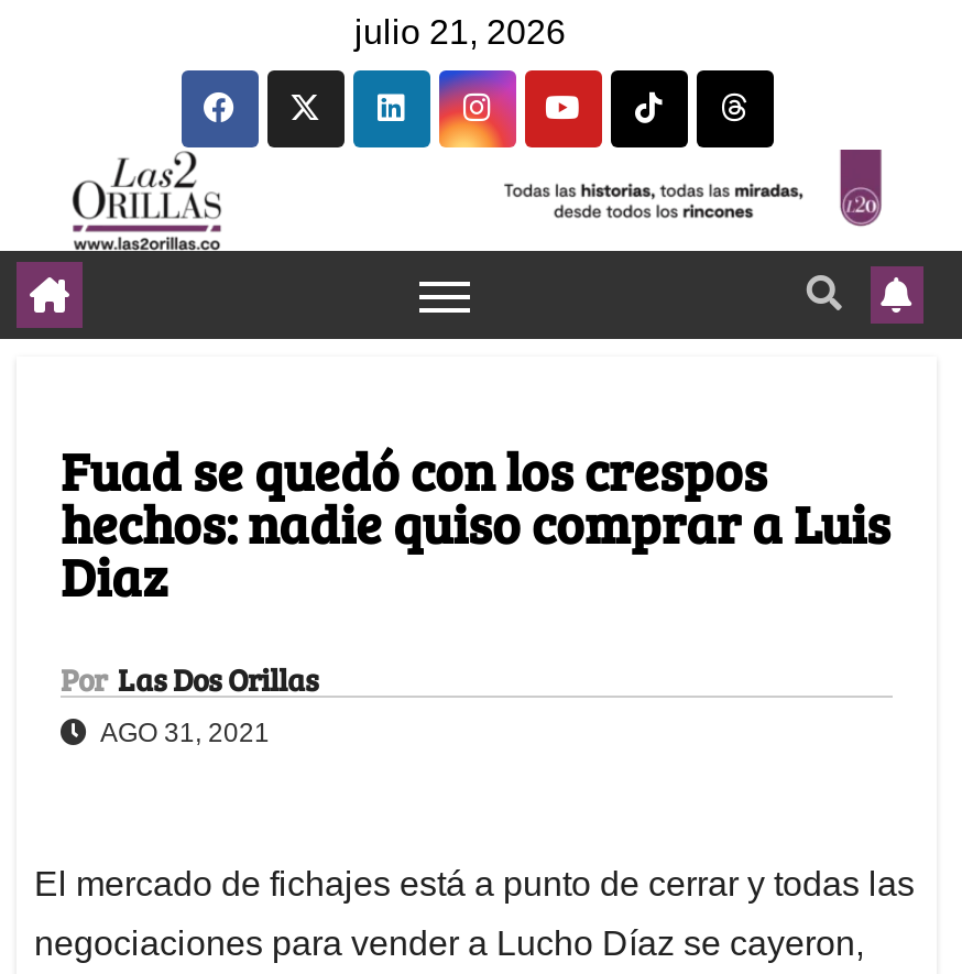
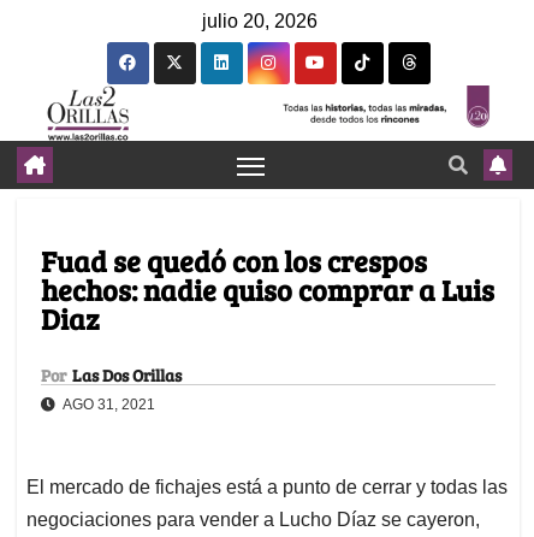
- julio 21, 2026
+ julio 20, 2026
